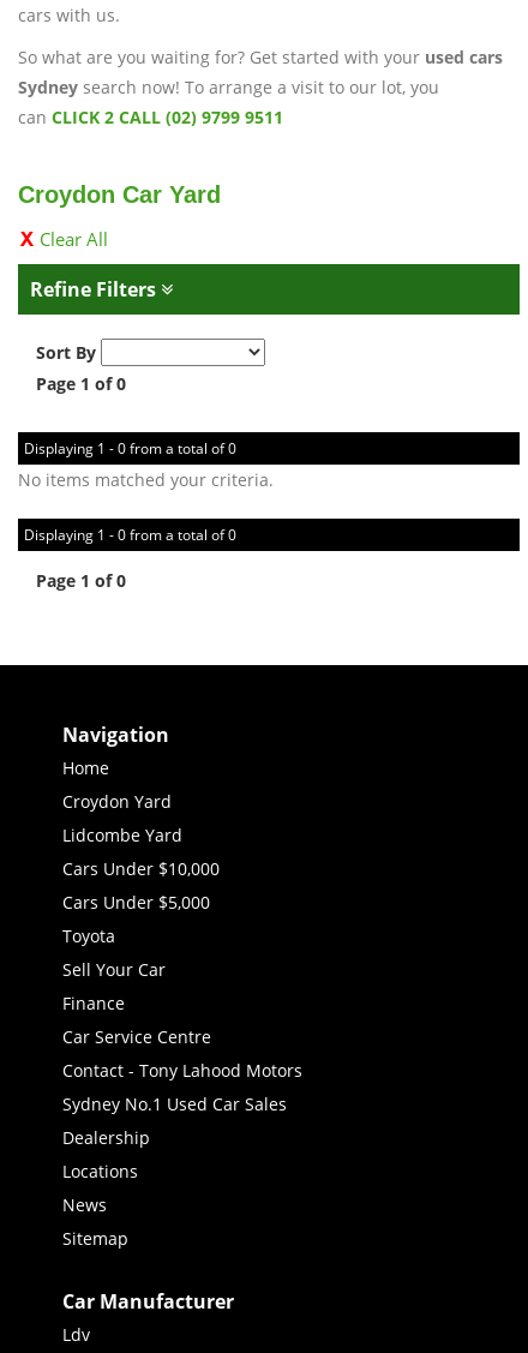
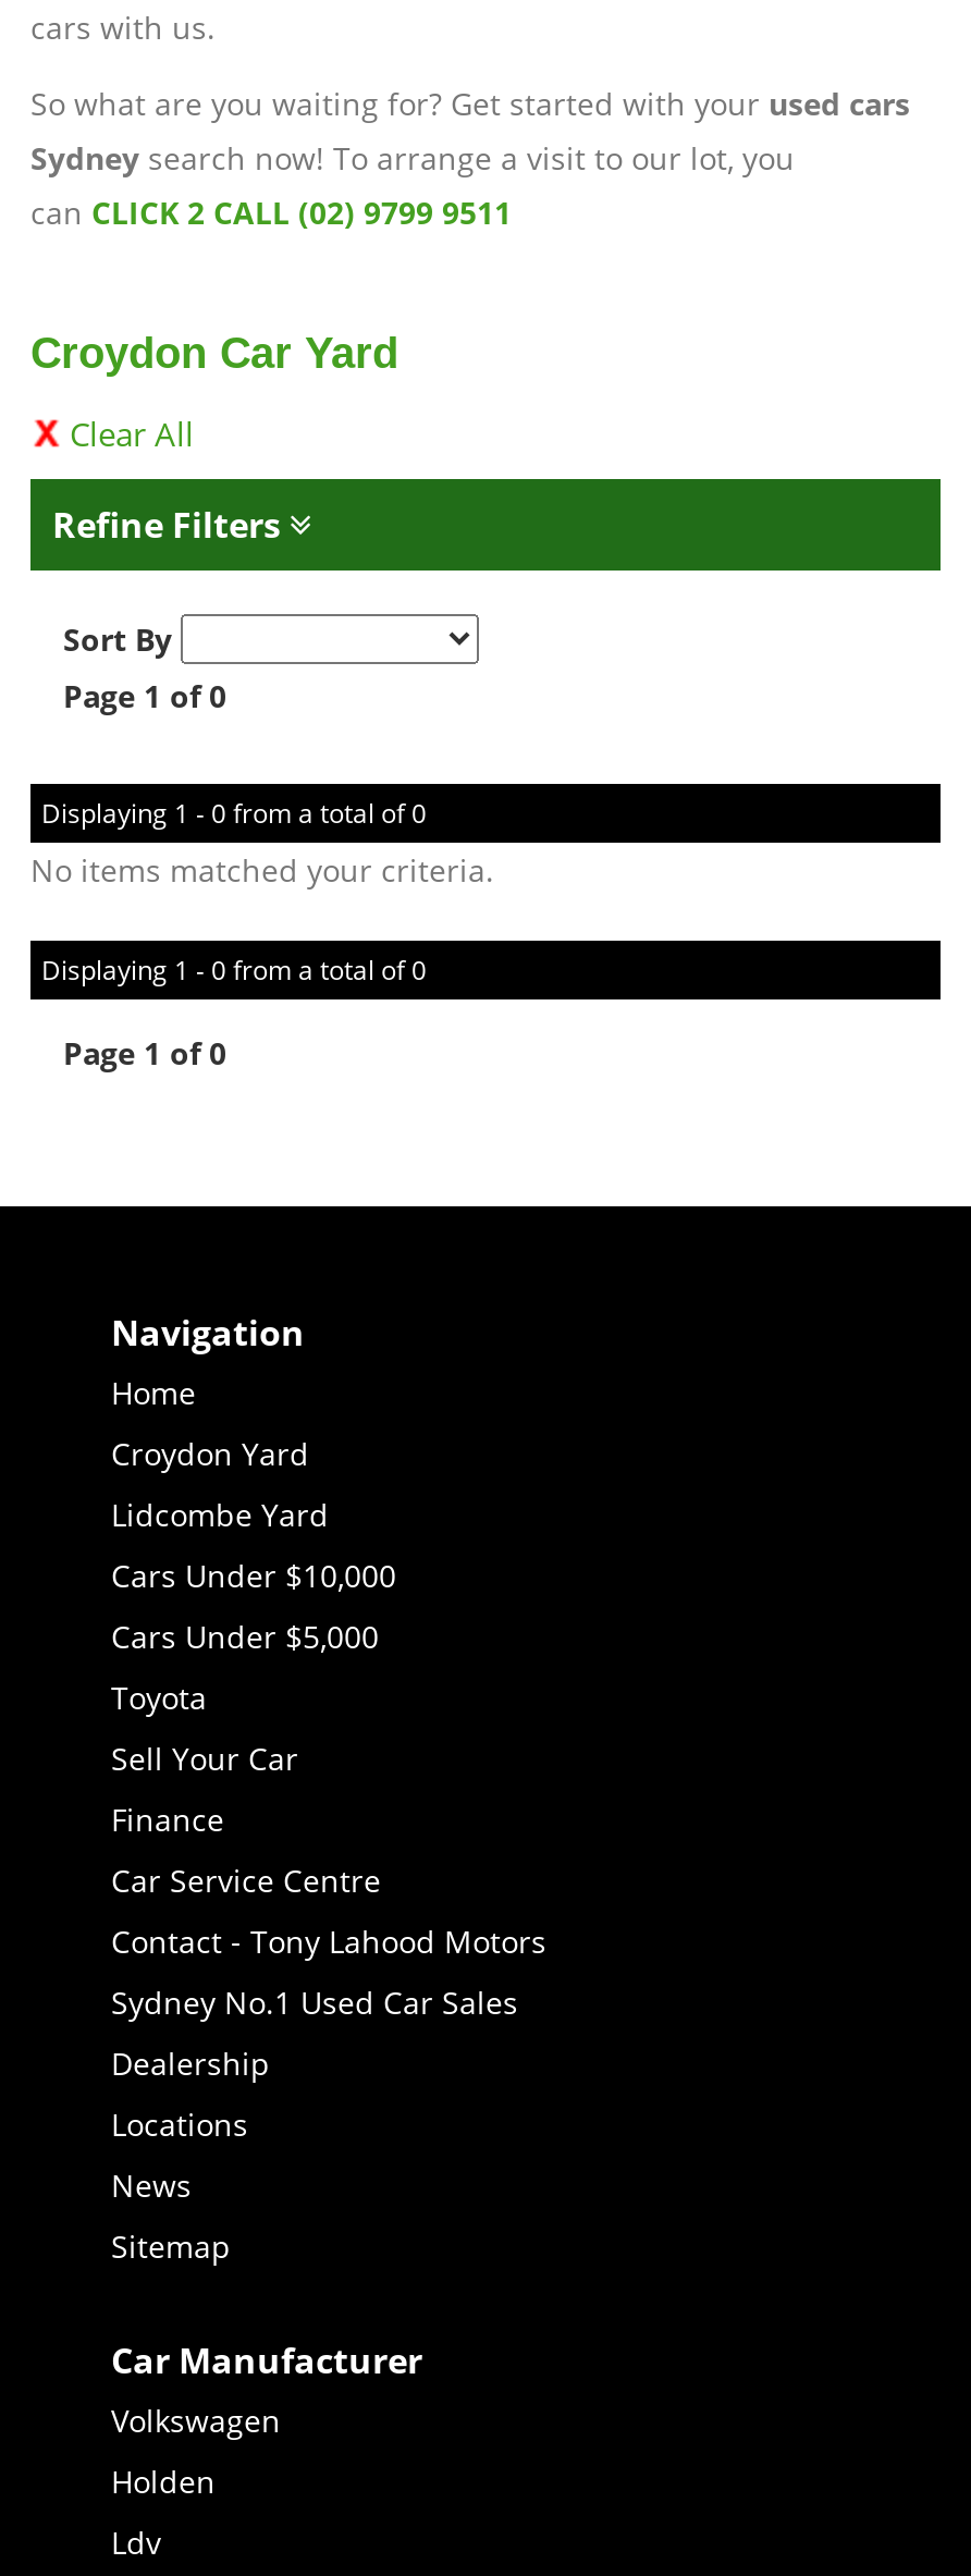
+ Volkswagen
+ Holden
